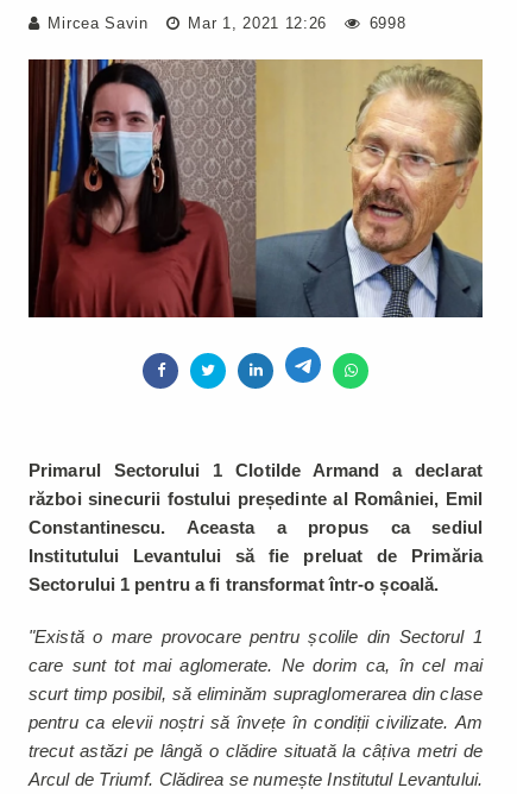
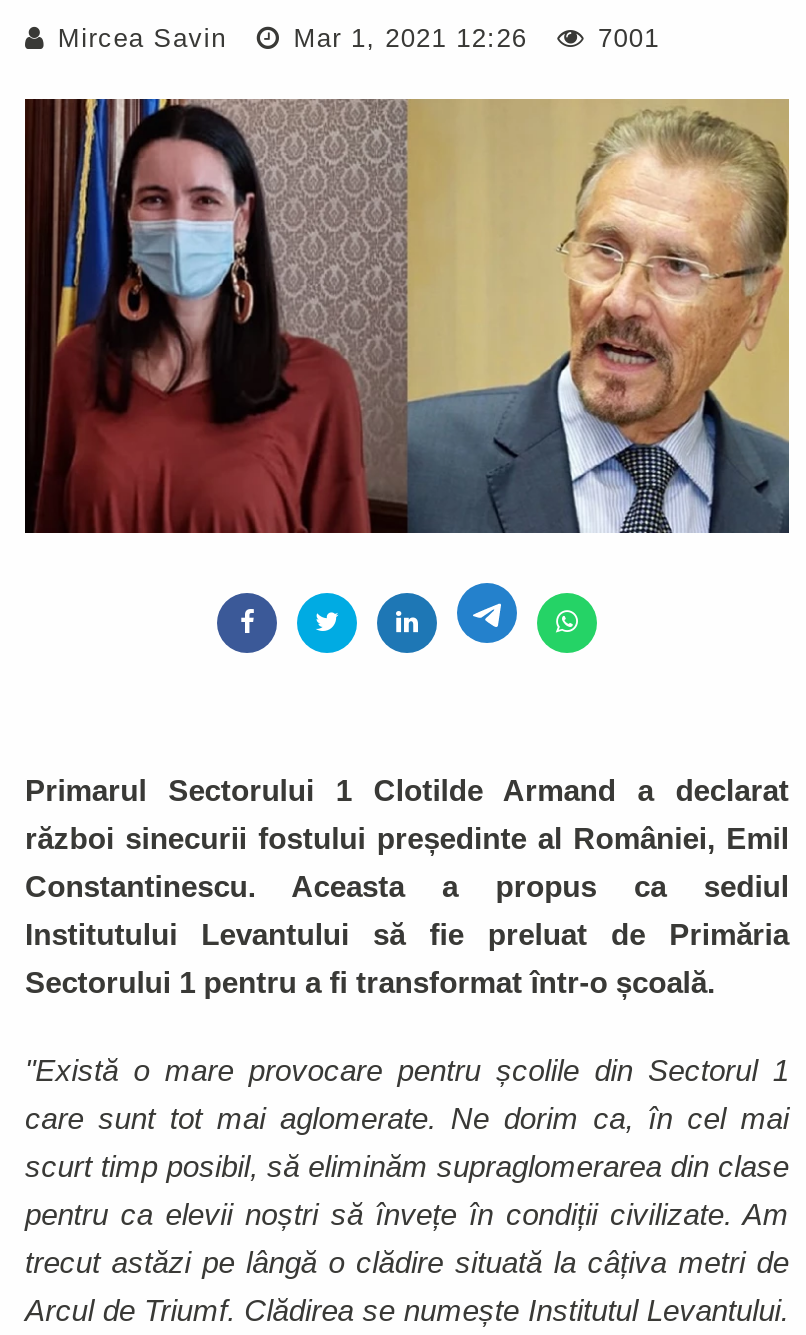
- 6998
+ 7001
